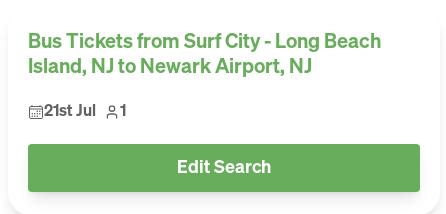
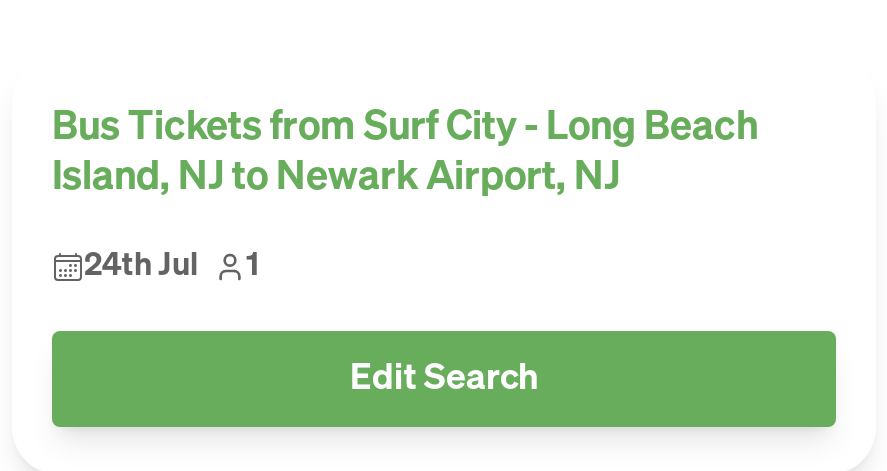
- 21st Jul 1
+ 24th Jul 1
